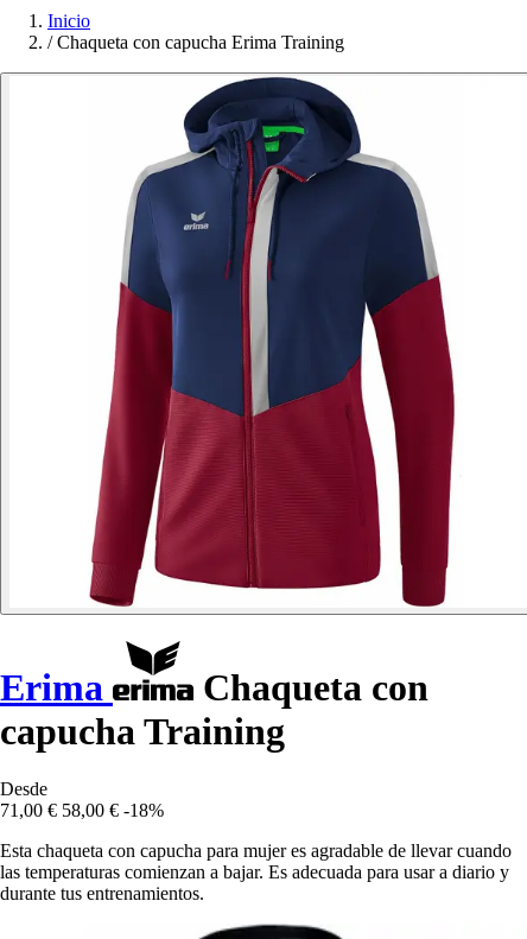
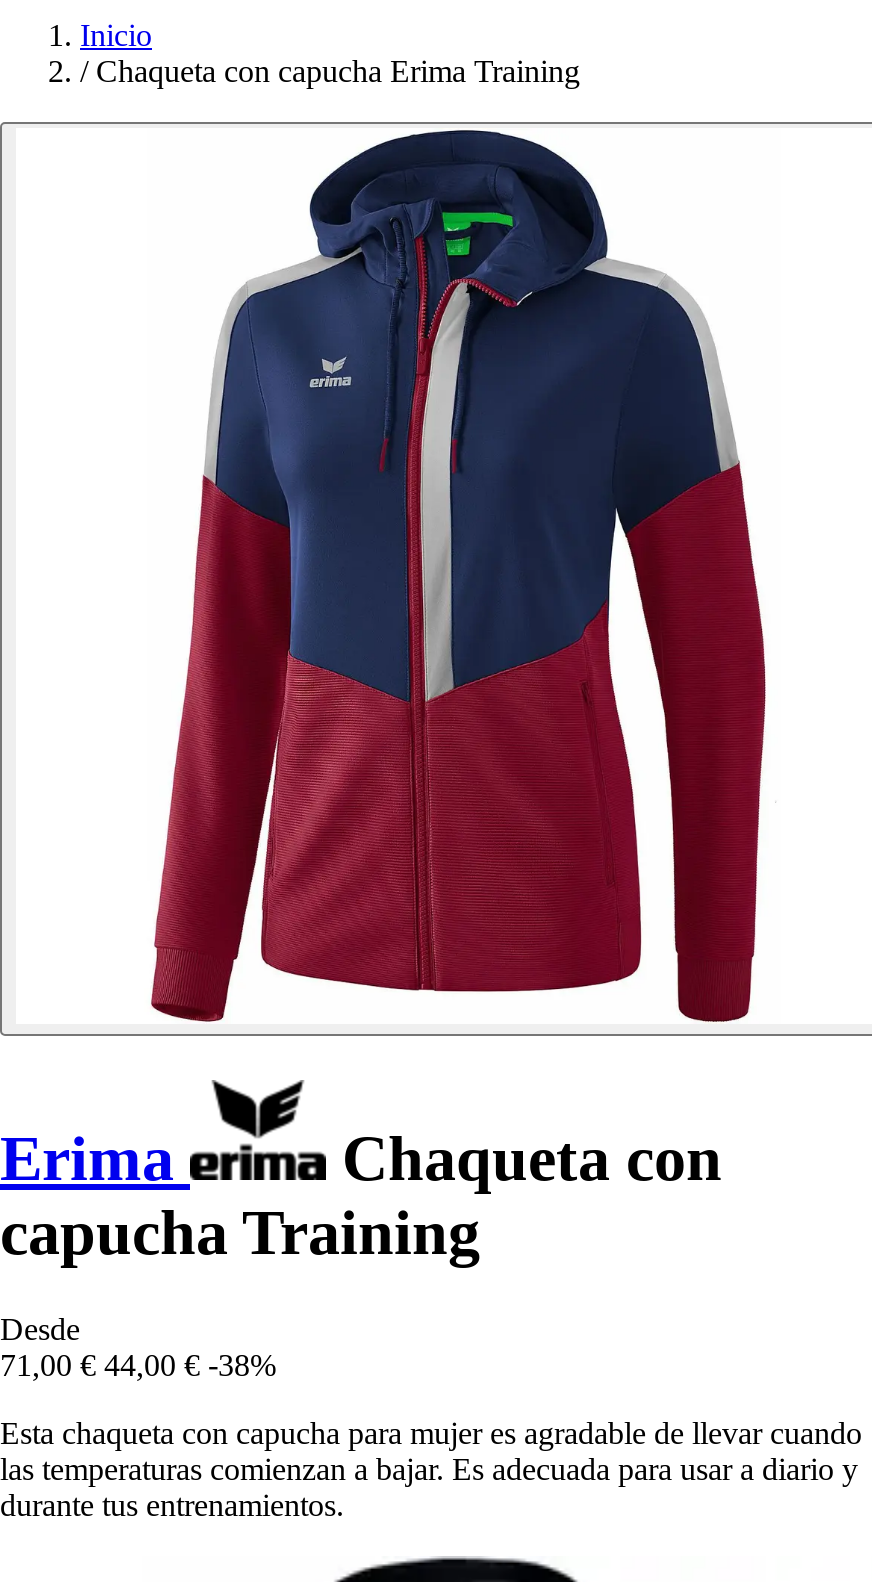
- 71,00 € 58,00 € -18%
+ 71,00 € 44,00 € -38%
